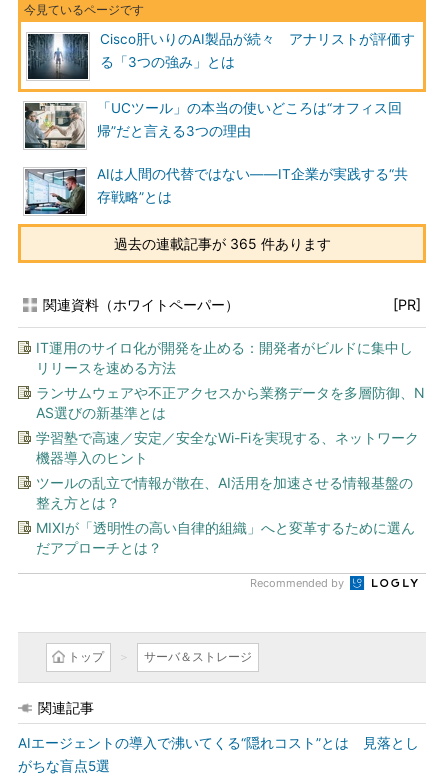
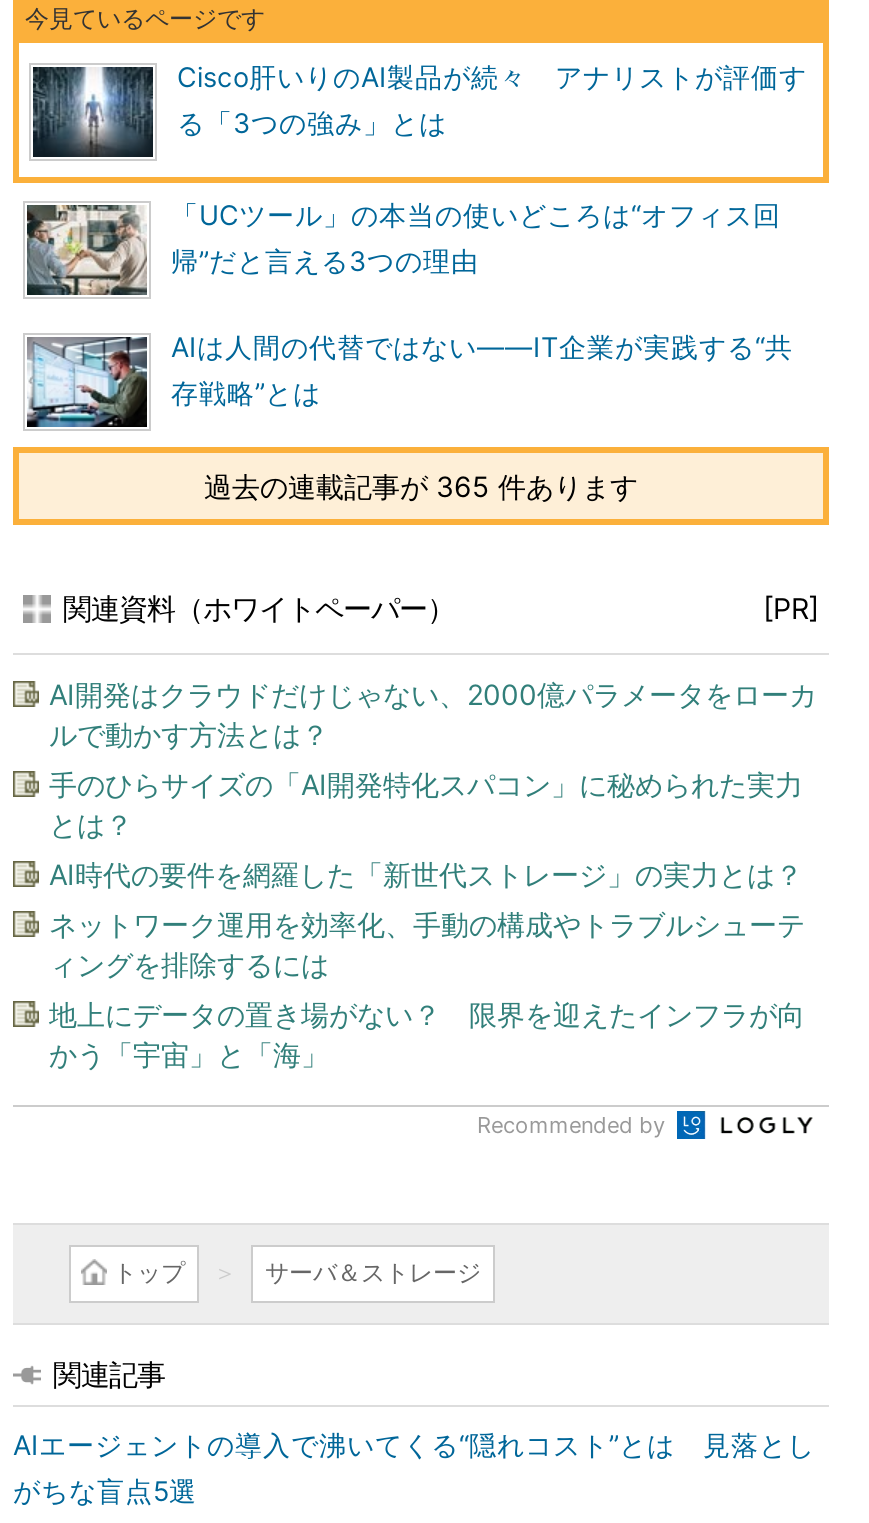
- IT運用のサイロ化が開発を止める：開発者がビルドに集中し
- リリースを速める方法
+ AI開発はクラウドだけじゃない、2000億パラメータをローカ
+ ルで動かす方法とは？

- ランサムウェアや不正アクセスから業務データを多層防御、N
- AS選びの新基準とは
+ 手のひらサイズの「AI開発特化スパコン」に秘められた実力
+ とは？

- 学習塾で高速／安定／安全なWi-Fiを実現する、ネットワーク
- 機器導入のヒント
+ AI時代の要件を網羅した「新世代ストレージ」の実力とは？

- ツールの乱立で情報が散在、AI活用を加速させる情報基盤の
- 整え方とは？
+ ネットワーク運用を効率化、手動の構成やトラブルシューテ
+ ィングを排除するには

- MIXIが「透明性の高い自律的組織」へと変革するために選ん
- だアプローチとは？
+ 地上にデータの置き場がない？ 限界を迎えたインフラが向
+ かう「宇宙」と「海」
